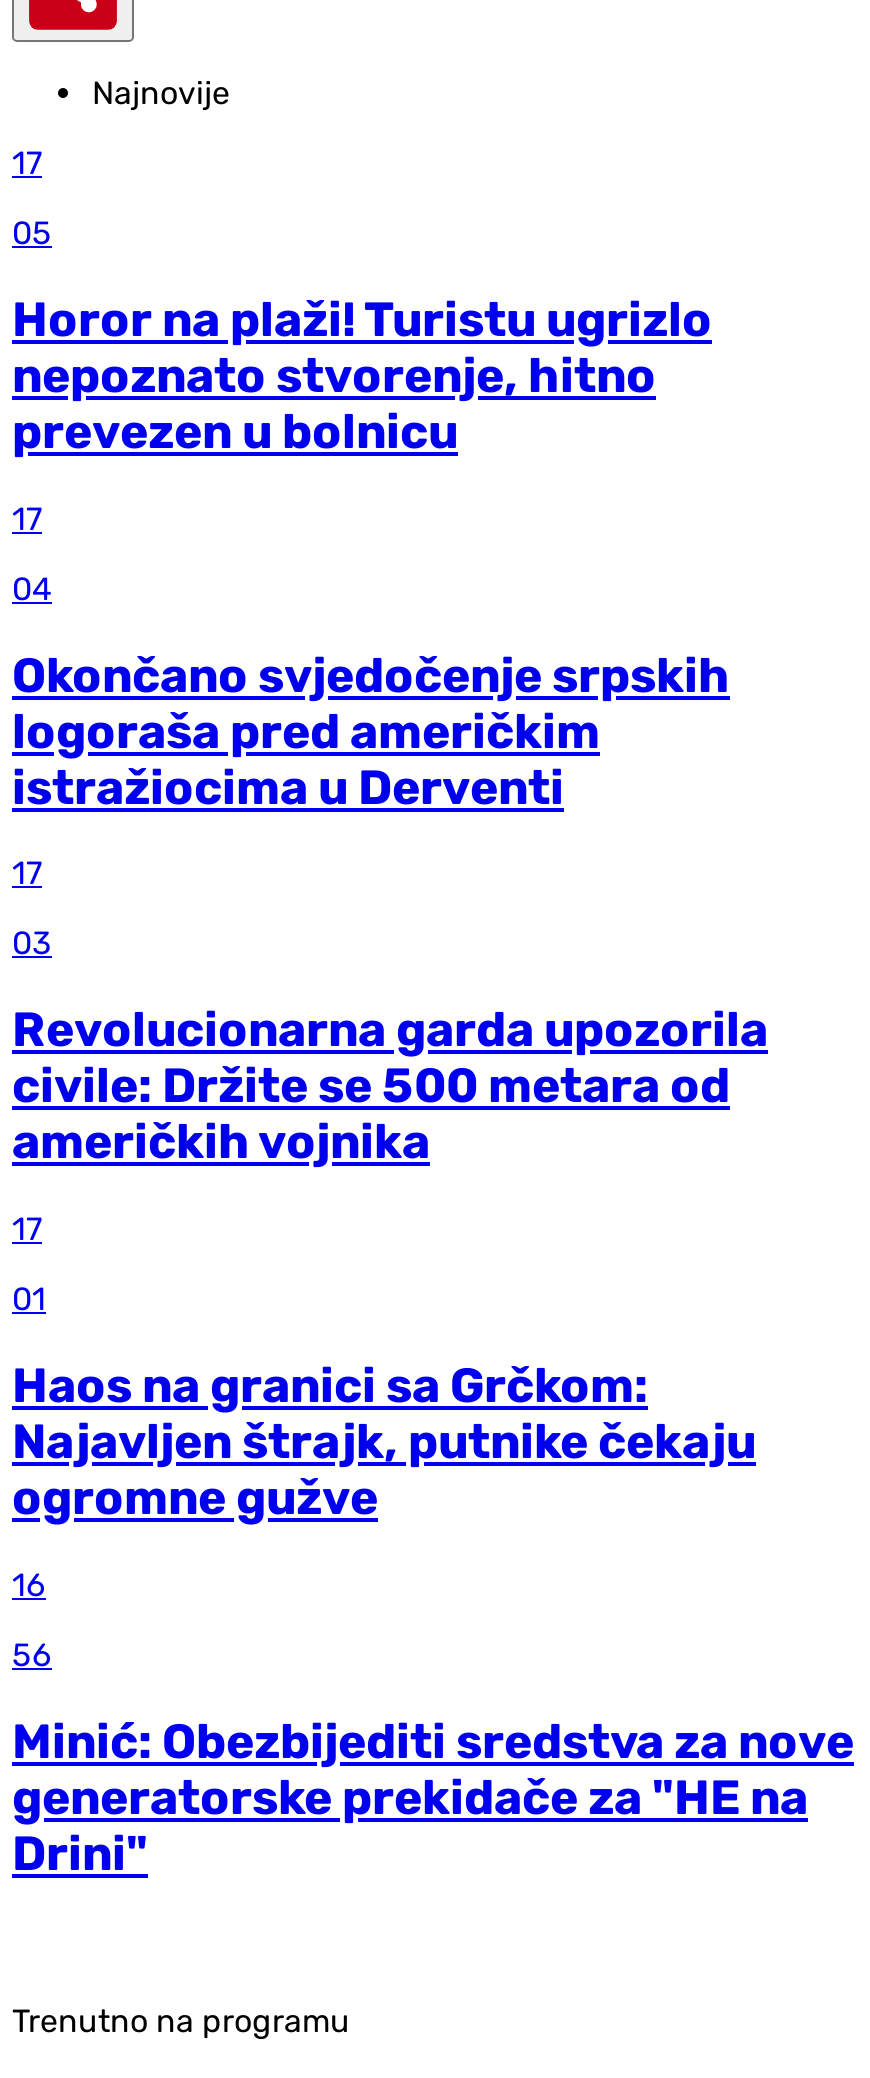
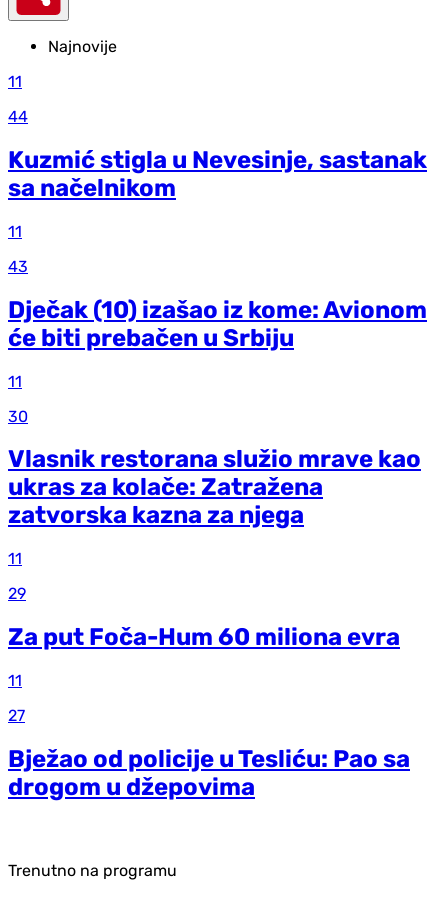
- 17
+ 11

- 05
+ 44

- Horor na plaži! Turistu ugrizlo
- nepoznato stvorenje, hitno
- prevezen u bolnicu
+ Kuzmić stigla u Nevesinje, sastanak
+ sa načelnikom

- 17
+ 11

- 04
+ 43

- Okončano svjedočenje srpskih
- logoraša pred američkim
- istražiocima u Derventi
+ Dječak (10) izašao iz kome: Avionom
+ će biti prebačen u Srbiju

- 17
+ 11

- 03
+ 30

- Revolucionarna garda upozorila
- civile: Držite se 500 metara od
- američkih vojnika
+ Vlasnik restorana služio mrave kao
+ ukras za kolače: Zatražena
+ zatvorska kazna za njega

- 17
+ 11

- 01
+ 29

- Haos na granici sa Grčkom:
- Najavljen štrajk, putnike čekaju
- ogromne gužve
+ Za put Foča-Hum 60 miliona evra

- 16
+ 11

- 56
+ 27

- Minić: Obezbijediti sredstva za nove
- generatorske prekidače za "HE na
- Drini"
+ Bježao od policije u Tesliću: Pao sa
+ drogom u džepovima
